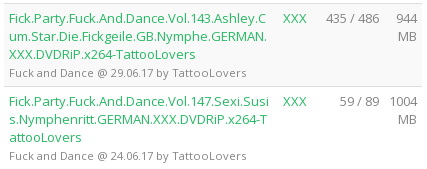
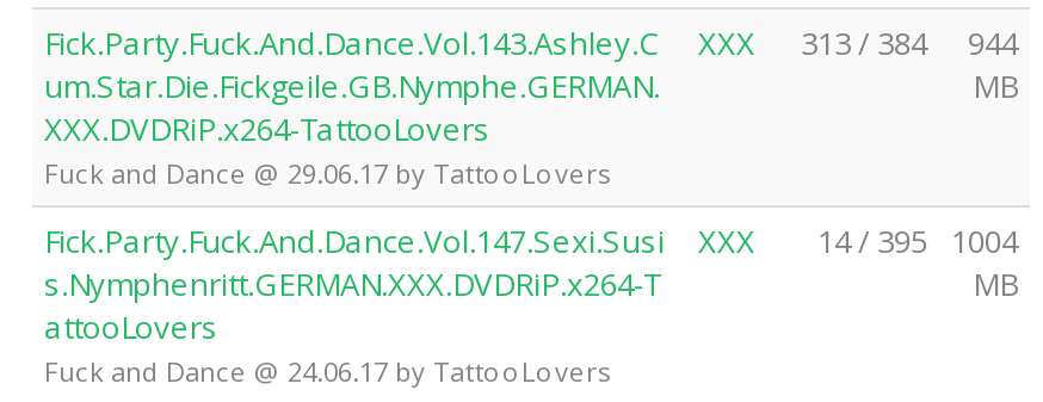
- Fick.Party.Fuck.And.Dance.Vol.143.Ashley.C XXX 435 / 486 944
+ Fick.Party.Fuck.And.Dance.Vol.143.Ashley.C XXX 313 / 384 944

- Fick.Party.Fuck.And.Dance.Vol.147.Sexi.Susi XXX 59 / 89 1004
+ Fick.Party.Fuck.And.Dance.Vol.147.Sexi.Susi XXX 14 / 395 1004
